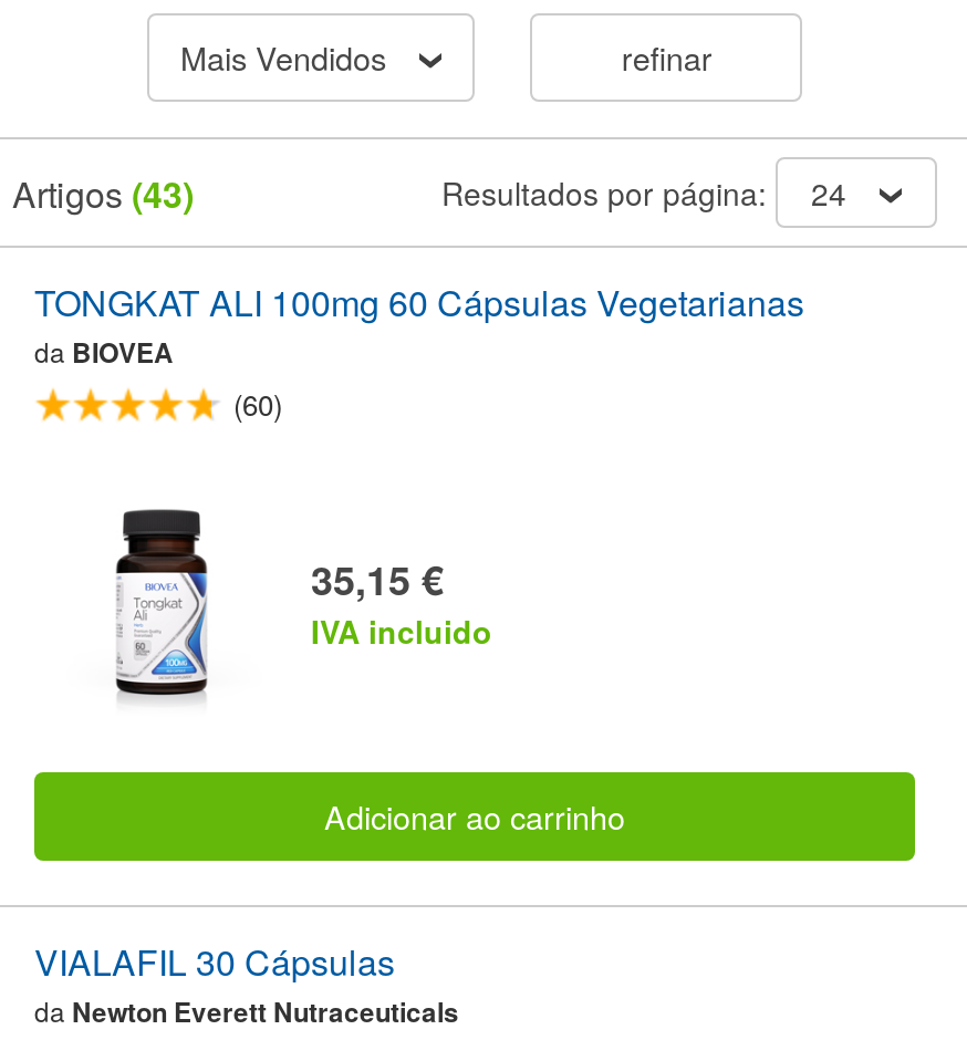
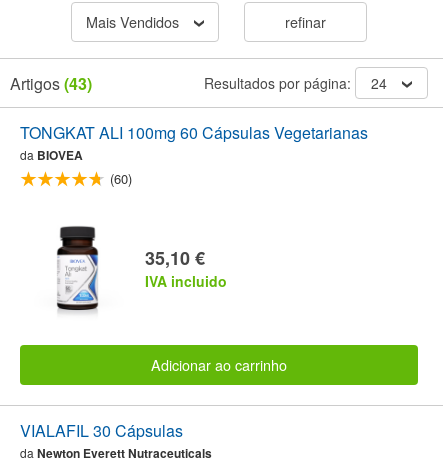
- 35,15 €
+ 35,10 €
